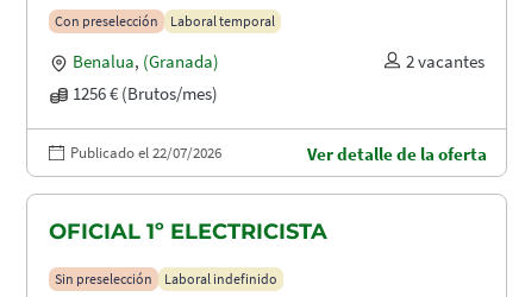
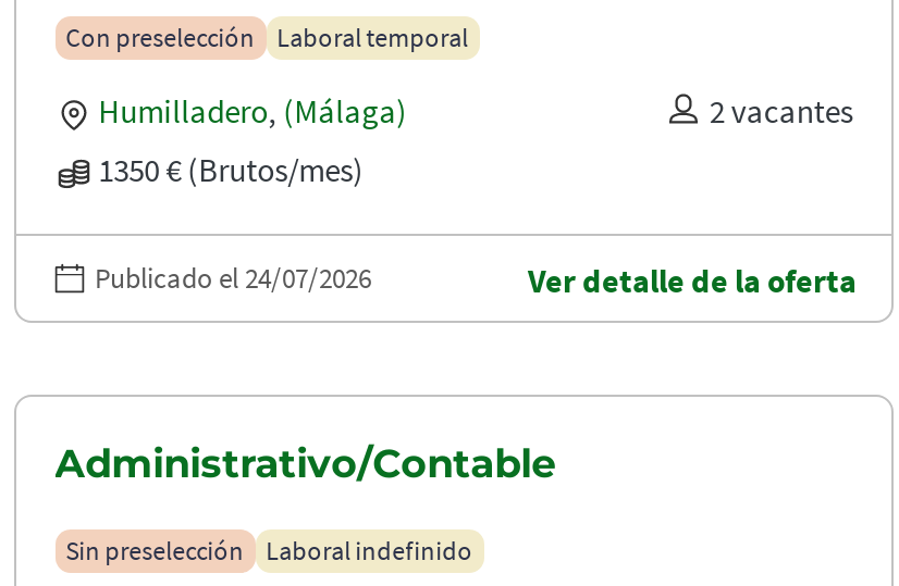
- Benalua, (Granada)
+ Humilladero, (Málaga)

- 1256 € (Brutos/mes)
+ 1350 € (Brutos/mes)

- Publicado el 22/07/2026
+ Publicado el 24/07/2026

- OFICIAL 1º ELECTRICISTA
+ Administrativo/Contable
